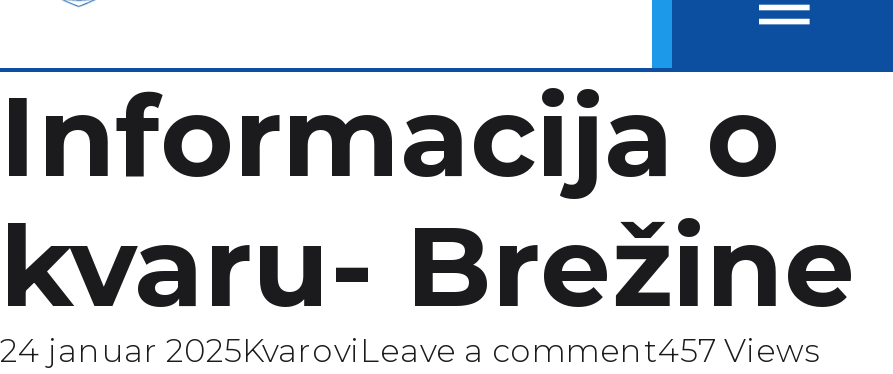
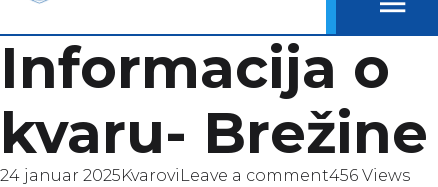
- 24 januar 2025Kvarovi Leave a comment457 Views
+ 24 januar 2025Kvarovi Leave a comment456 Views
